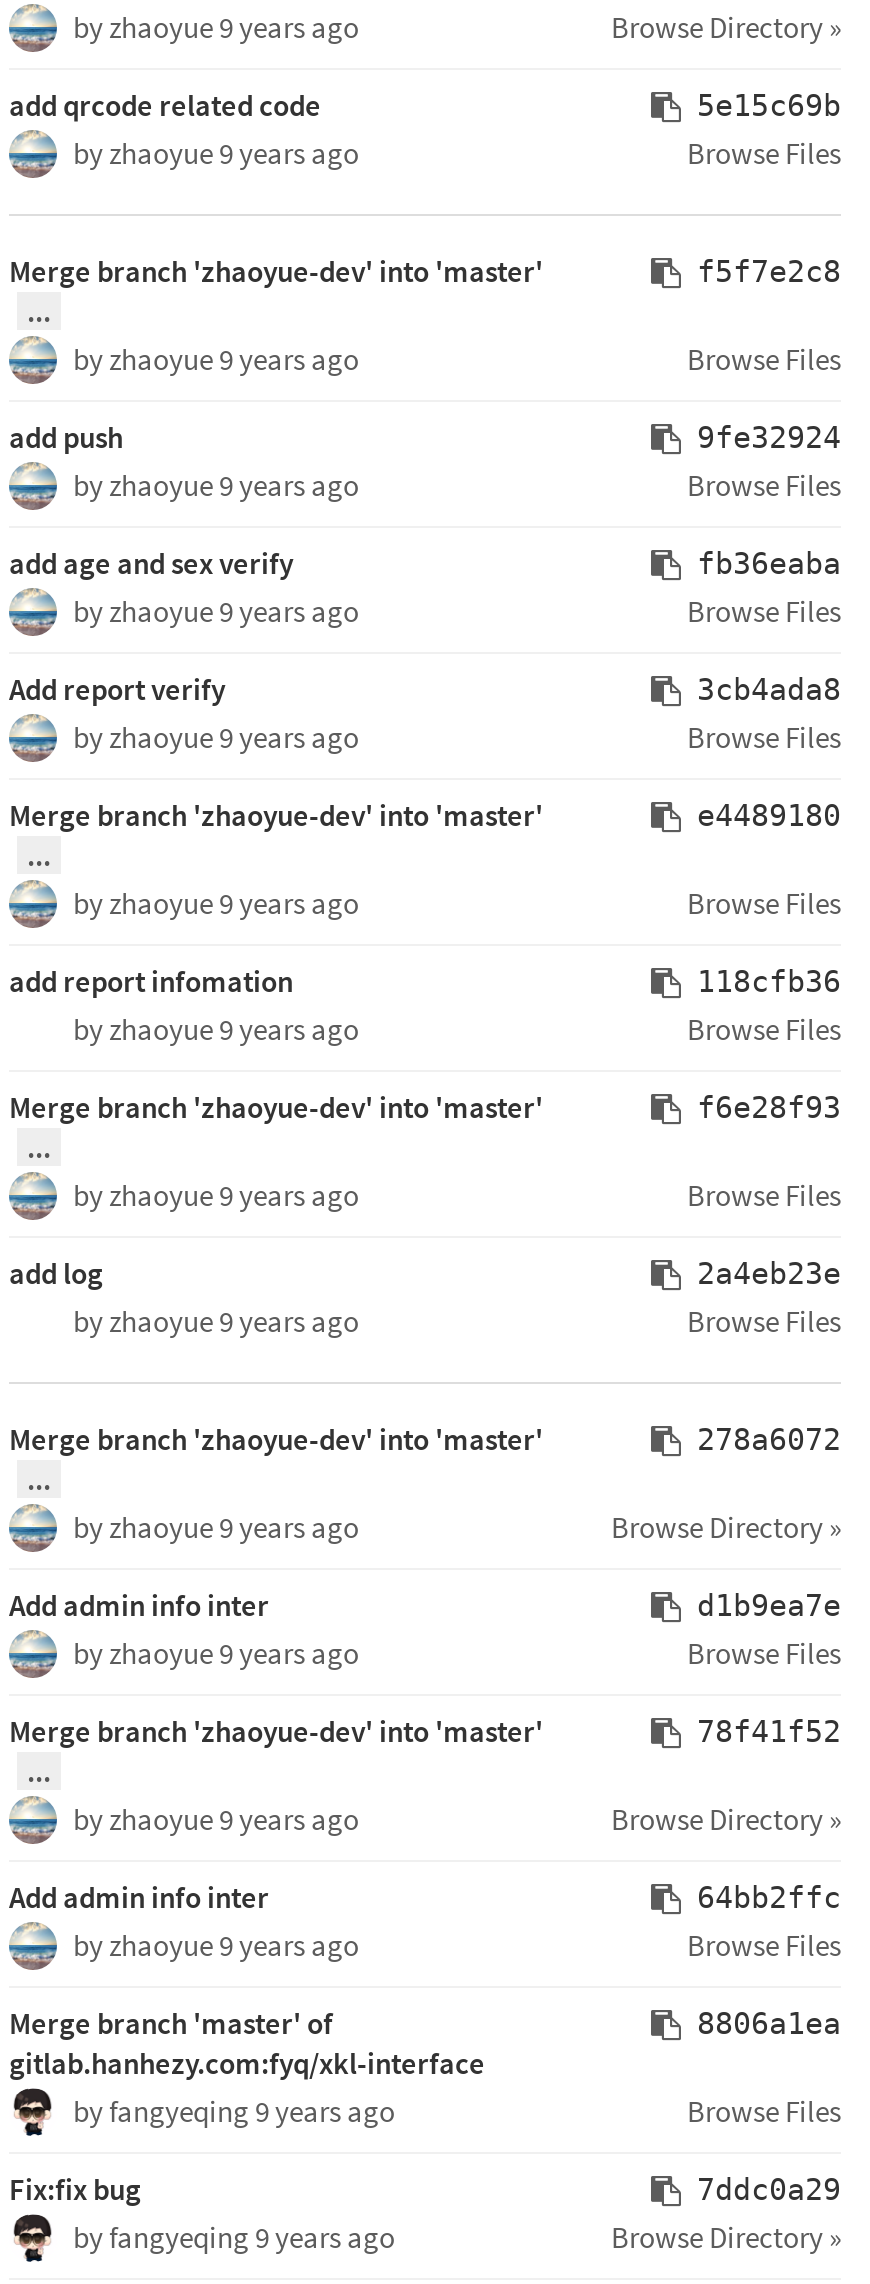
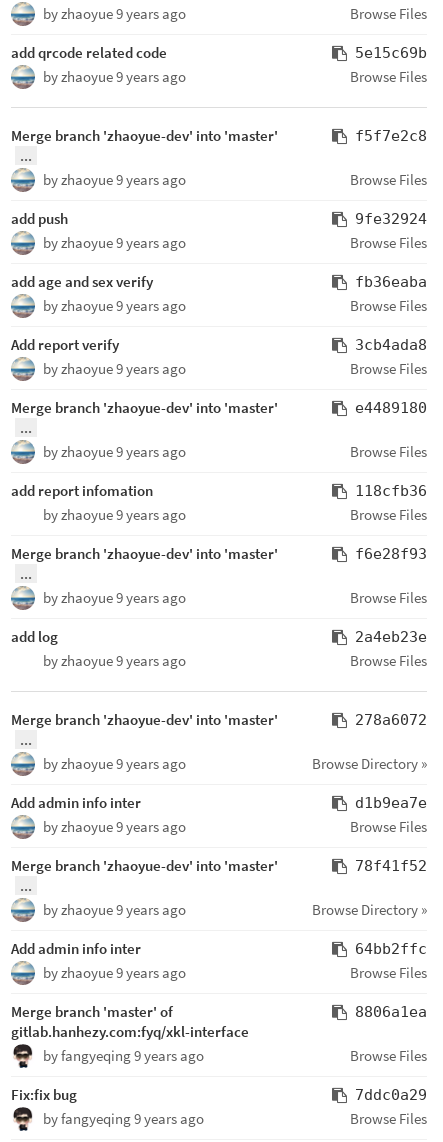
- Browse Directory »
+ Browse Files

- Browse Directory »
+ Browse Files
